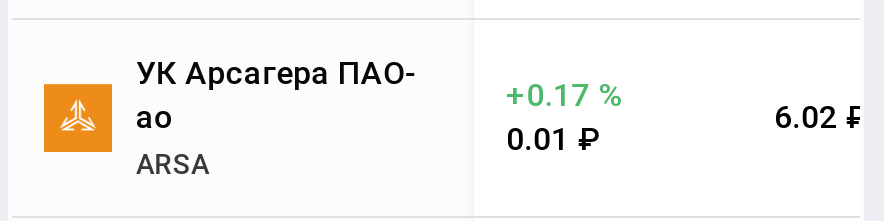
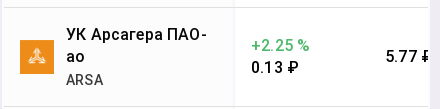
- +0.17 %
+ +2.25 %

- 6.02 ₽
+ 5.77 ₽

- 0.01 ₽
+ 0.13 ₽
